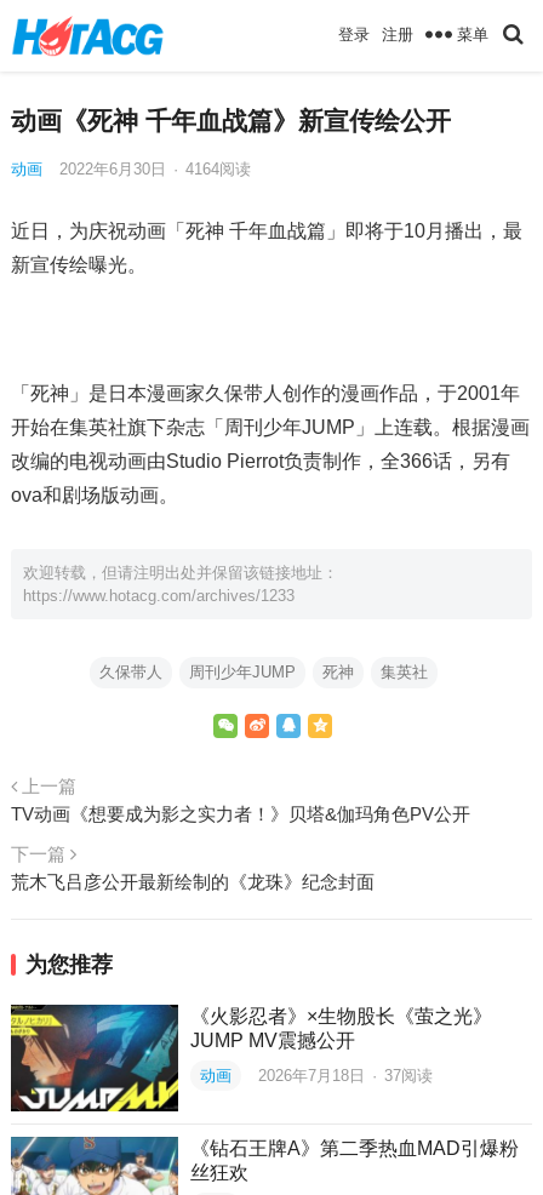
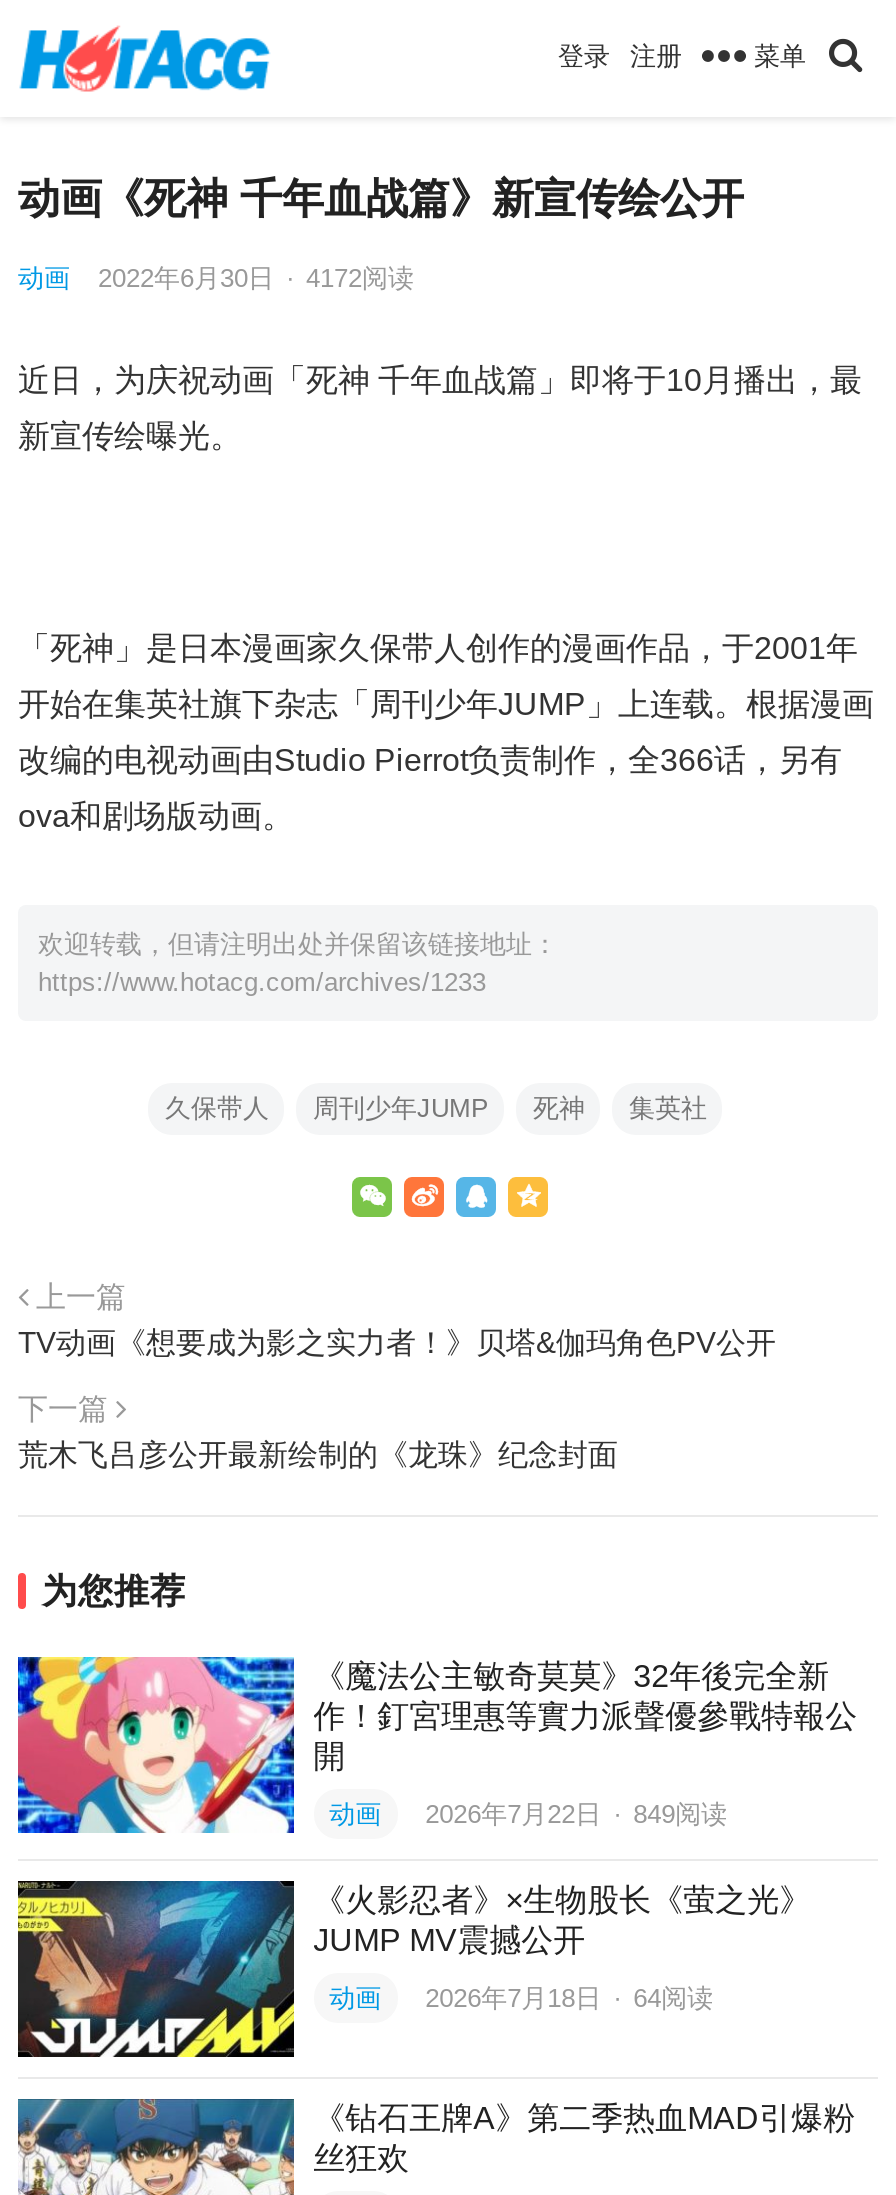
- 动画 2022年6月30日 · 4164阅读
+ 动画 2022年6月30日 · 4172阅读

+ [image]
+ 《魔法公主敏奇莫莫》32年後完全新
+ 作！釘宮理惠等實力派聲優參戰特報公
+ 開
+ 动画
+ 2026年7月22日 · 849阅读

- 动画 2026年7月18日 · 37阅读
+ 动画 2026年7月18日 · 64阅读
